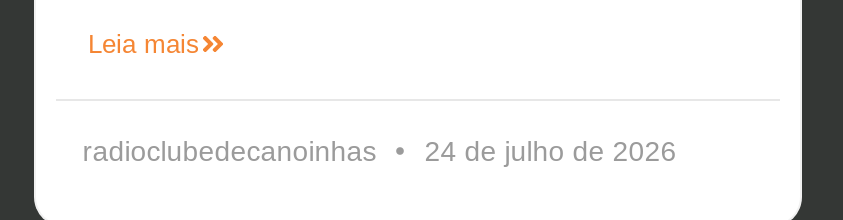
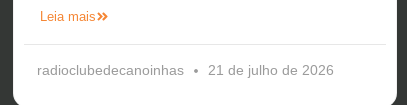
- radioclubedecanoinhas 24 de julho de 2026
+ radioclubedecanoinhas 21 de julho de 2026
